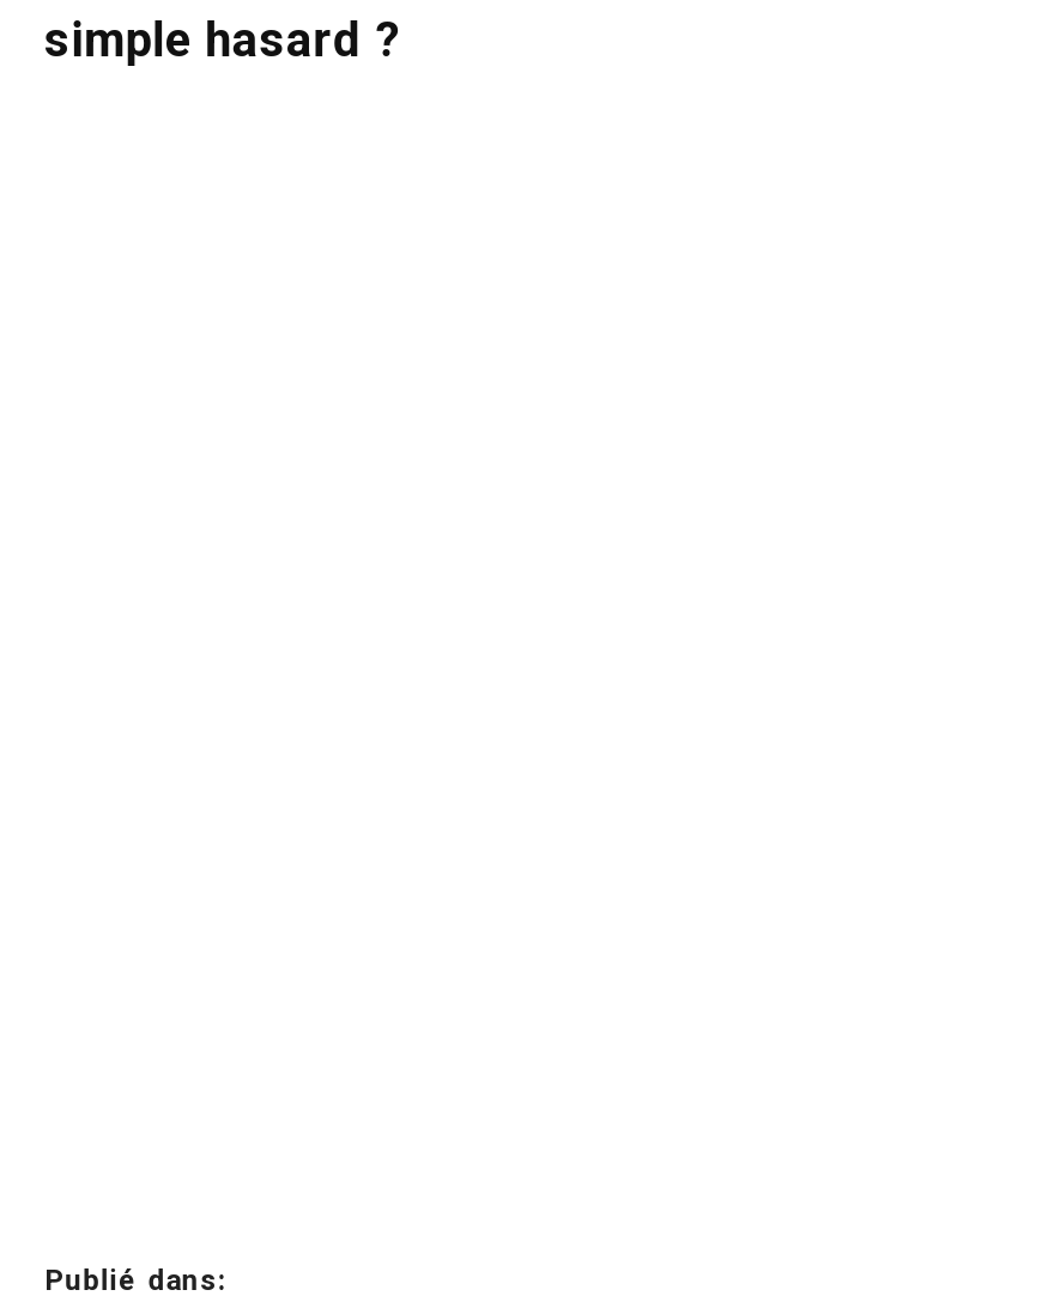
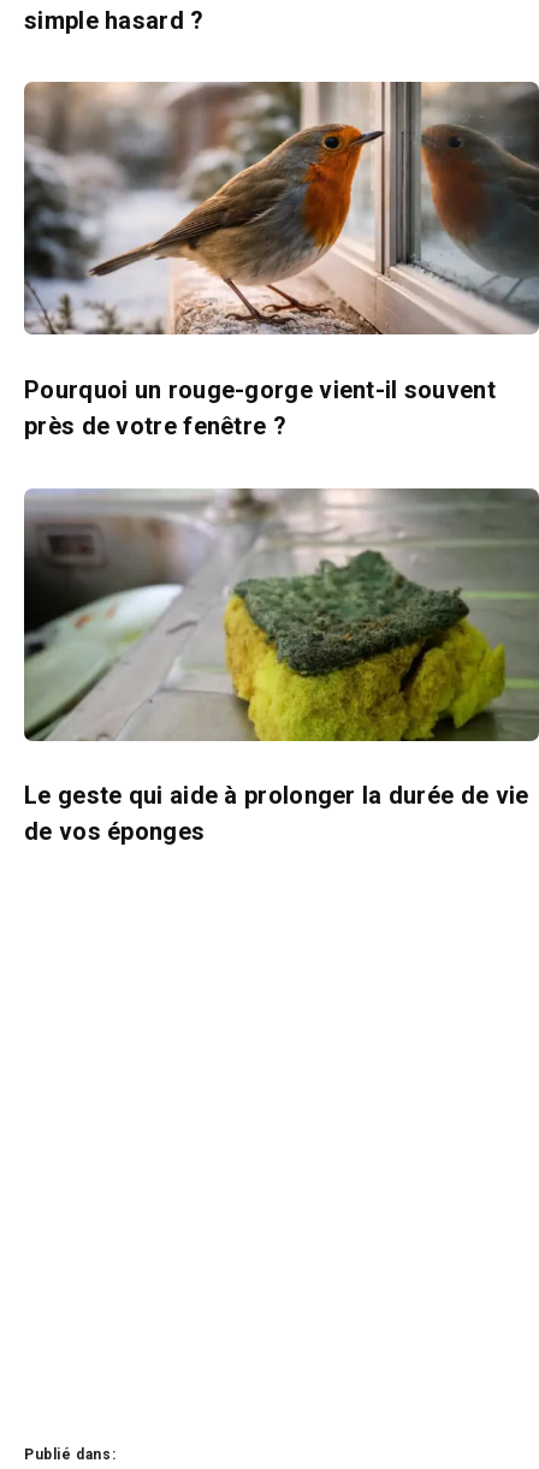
+ [image]
+ Pourquoi un rouge-gorge vient-il souvent
+ près de votre fenêtre ?

+ [image]
+ Le geste qui aide à prolonger la durée de vie
+ de vos éponges
